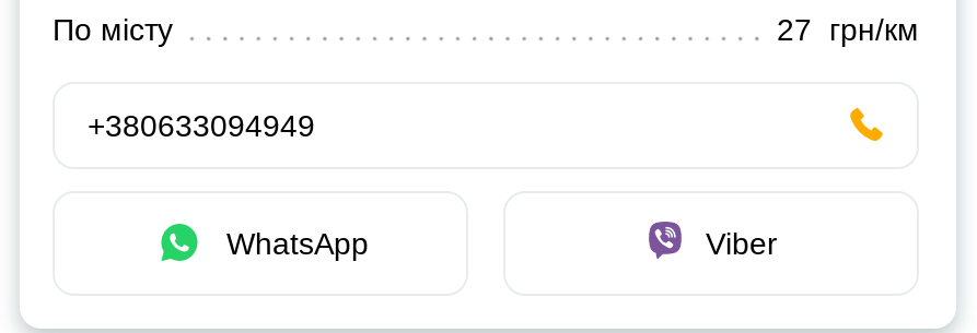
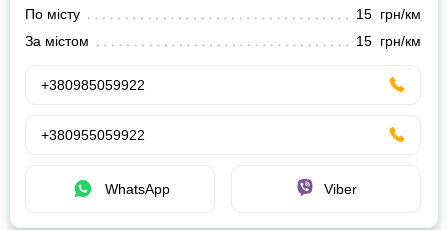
- 27 грн/км
- +380633094949
+ 15 грн/км
+ За містом
+ 15 грн/км
+ +380985059922
+ +380955059922
